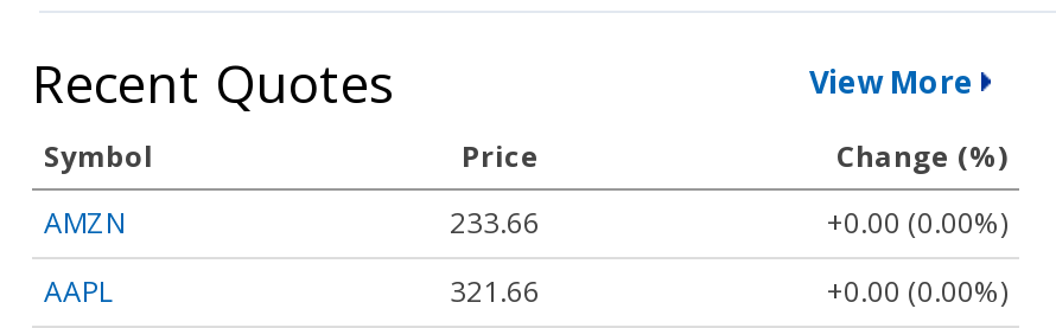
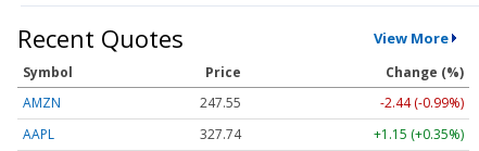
- 233.66
+ 247.55

- +0.00 (0.00%)
+ -2.44 (-0.99%)

- 321.66
+ 327.74

- +0.00 (0.00%)
+ +1.15 (+0.35%)
